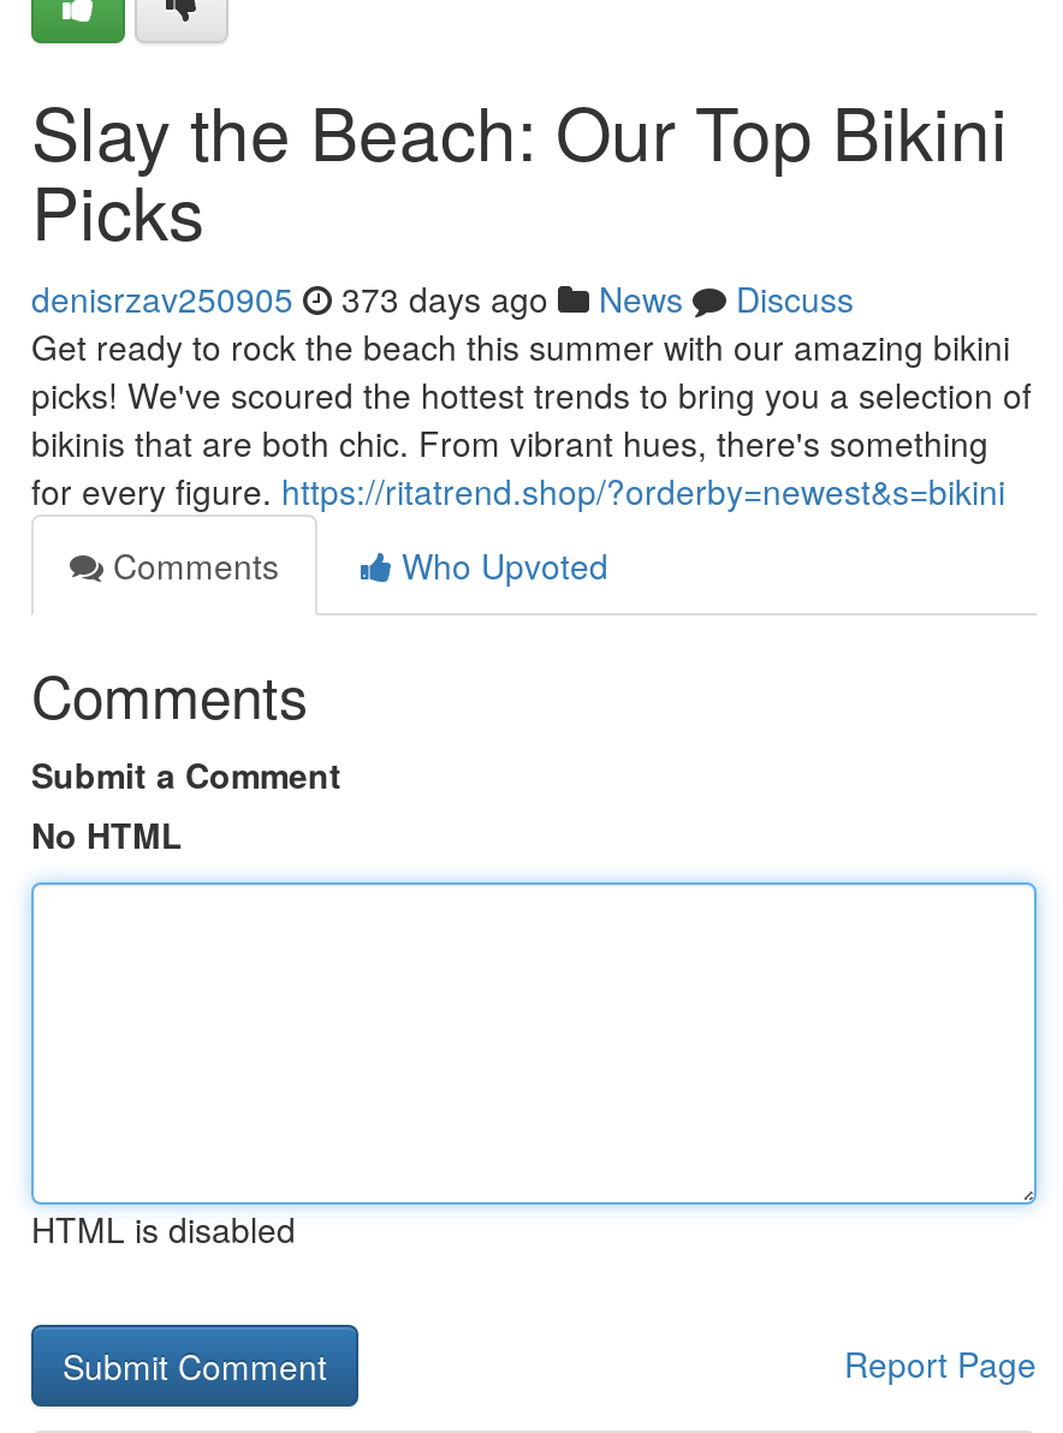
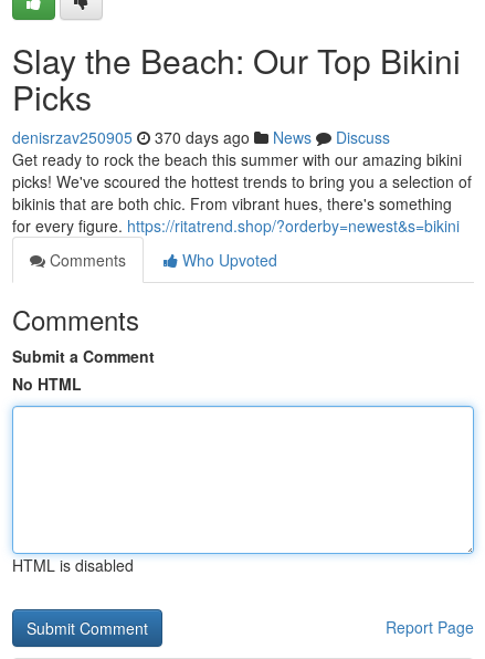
- denisrzav250905 373 days ago News Discuss
+ denisrzav250905 370 days ago News Discuss
